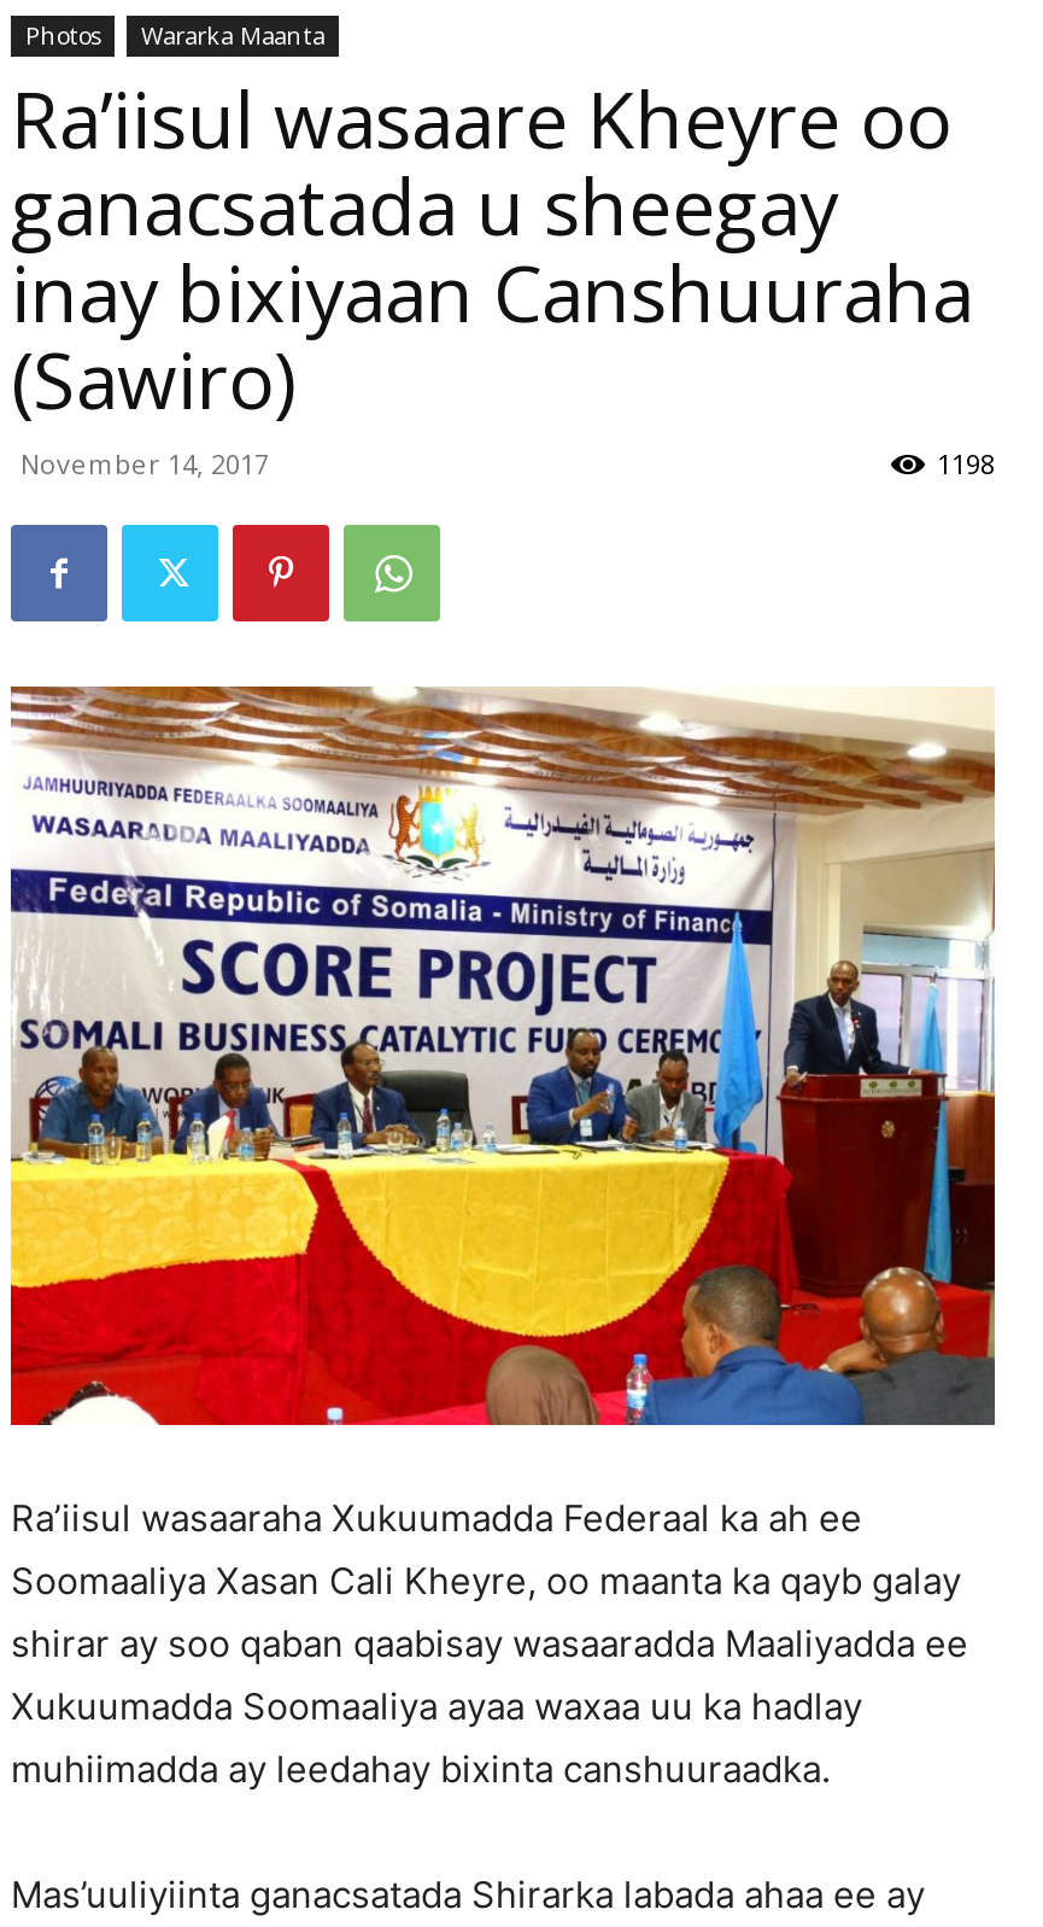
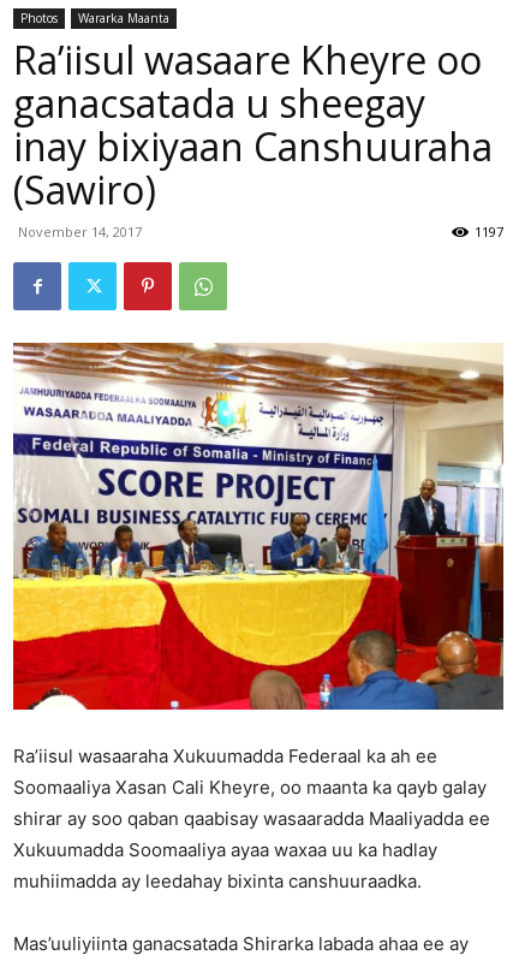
- 1198
+ 1197
